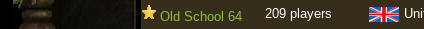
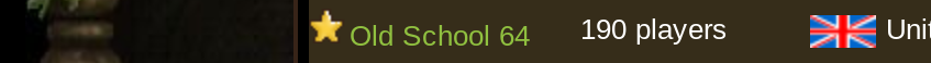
- Old School 64 209 players
+ Old School 64 190 players
